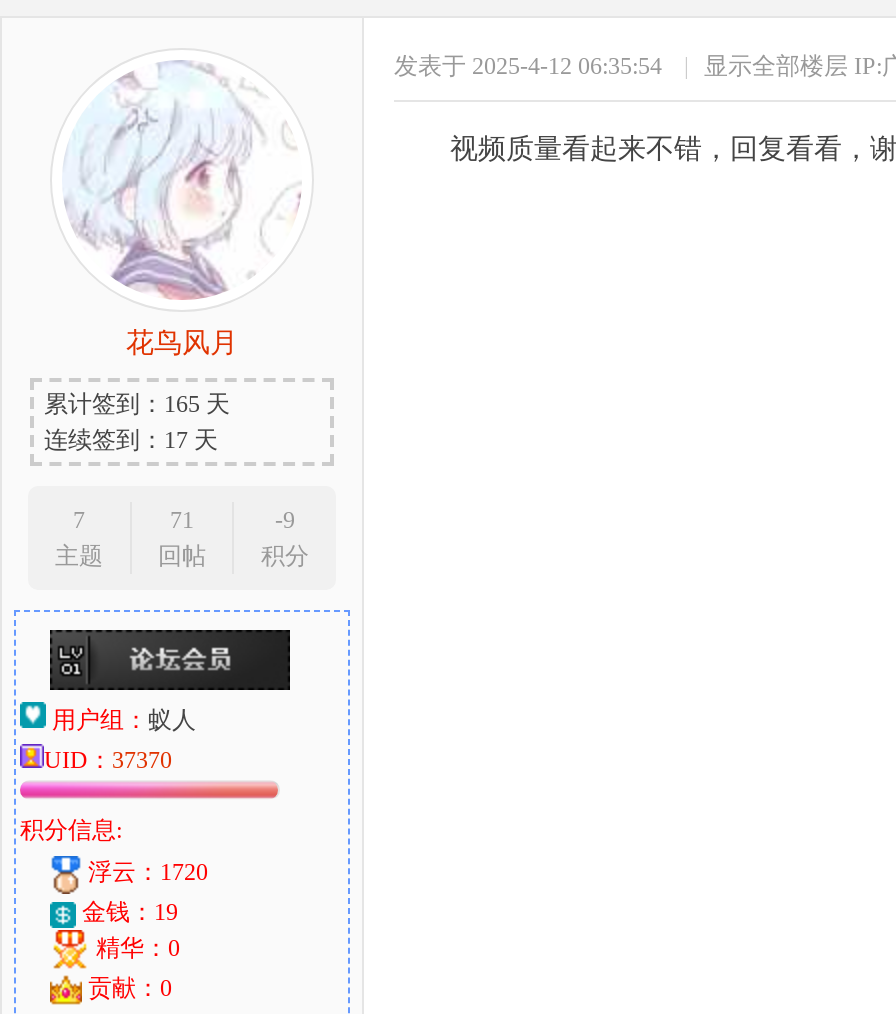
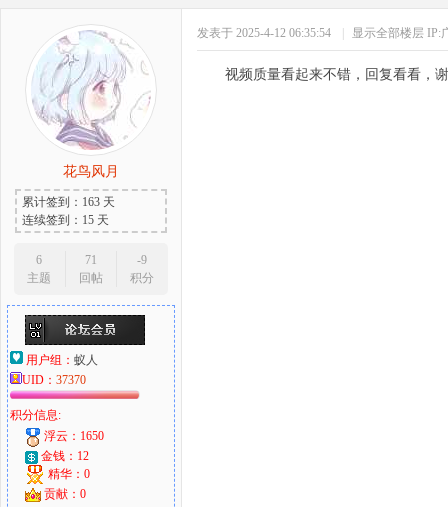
- 累计签到：165 天
+ 累计签到：163 天

- 连续签到：17 天
+ 连续签到：15 天

- 7
+ 6

- 浮云：1720
+ 浮云：1650

- 金钱：19
+ 金钱：12
